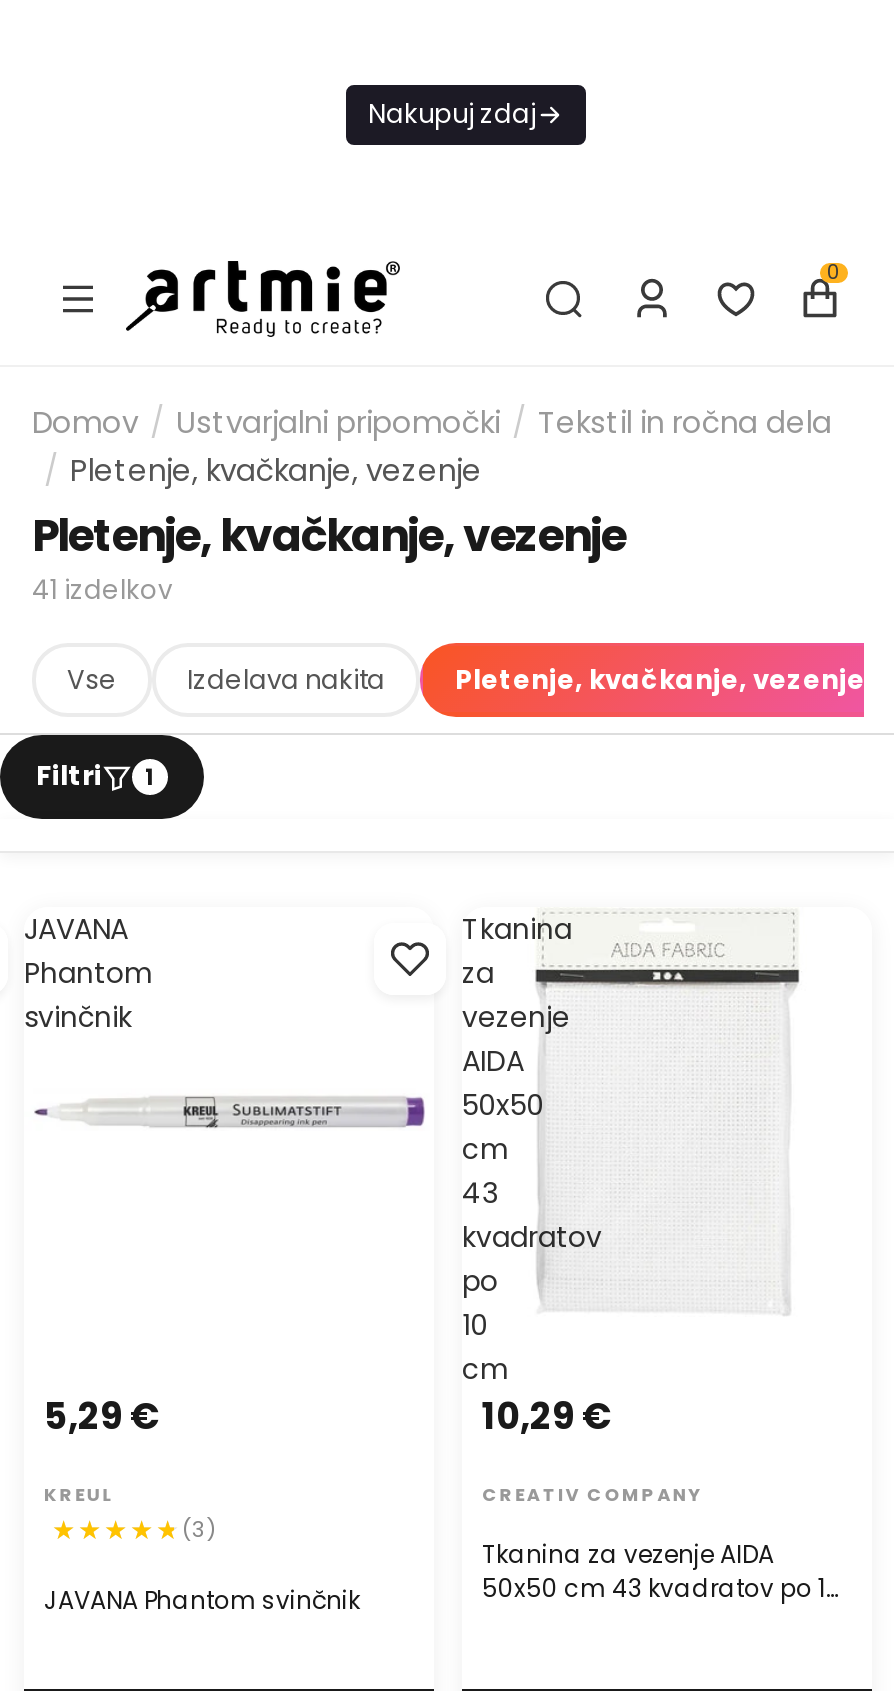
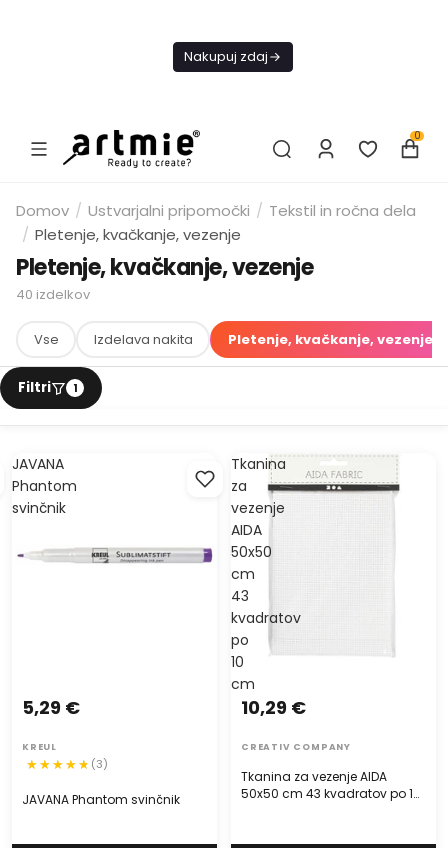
- 41 izdelkov
+ 40 izdelkov
